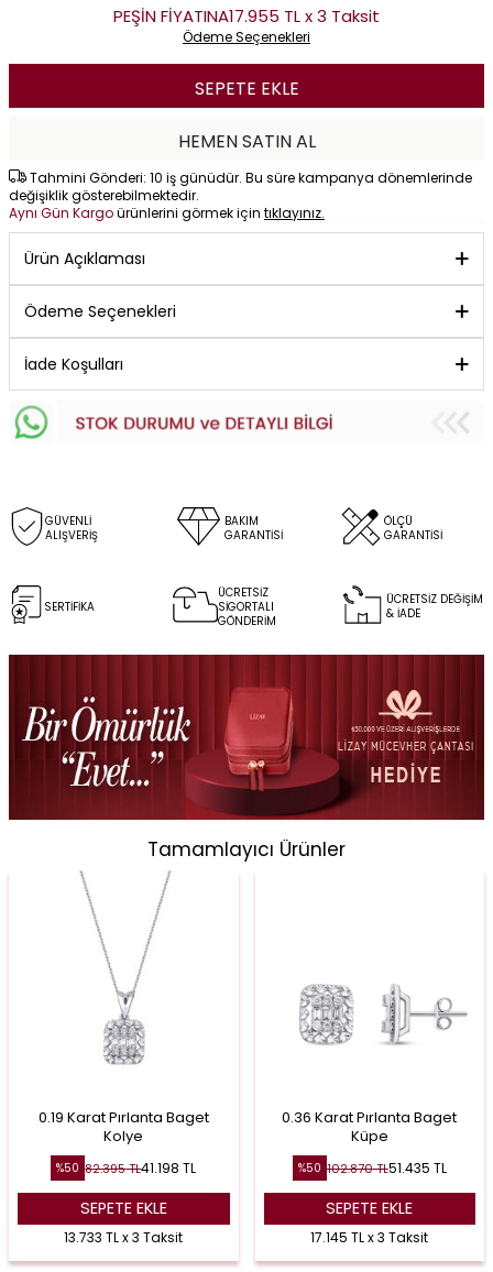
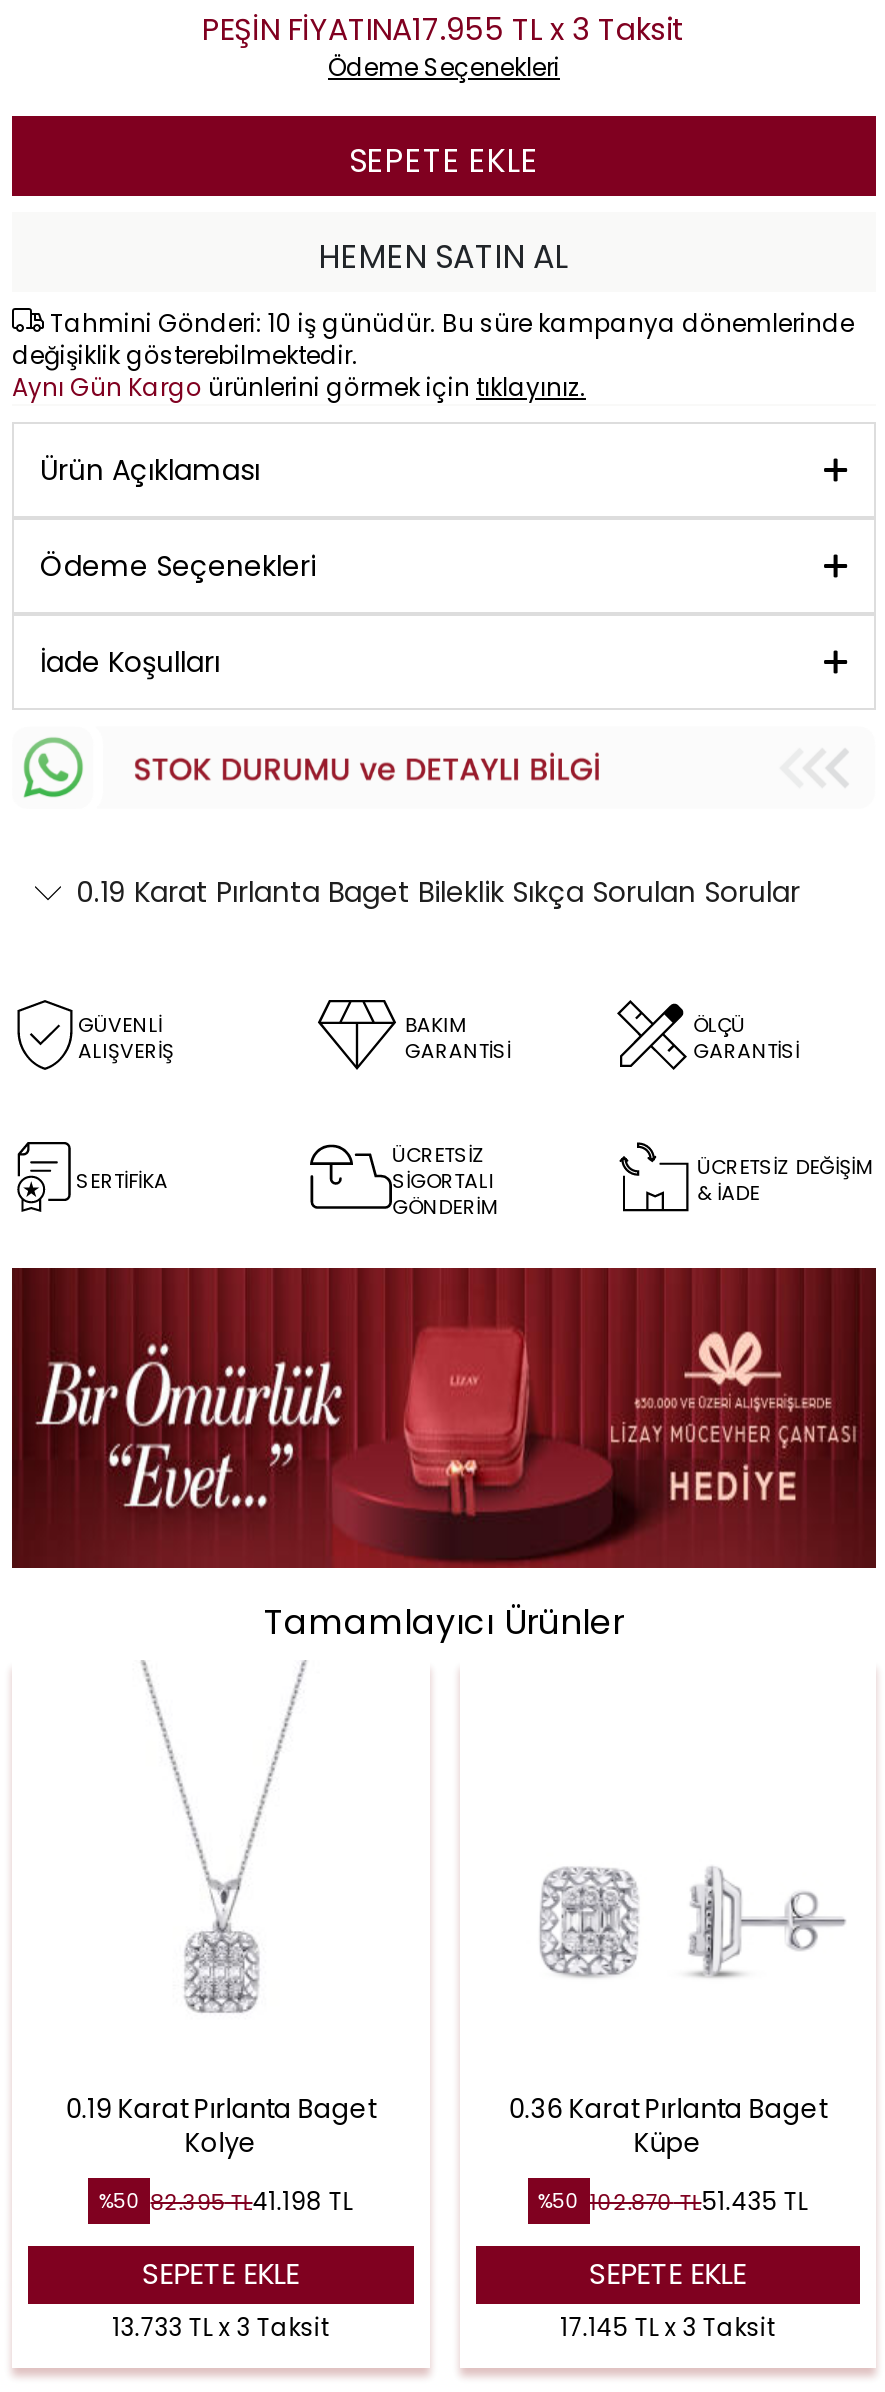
+ 0.19 Karat Pırlanta Baget Bileklik Sıkça Sorulan Sorular
